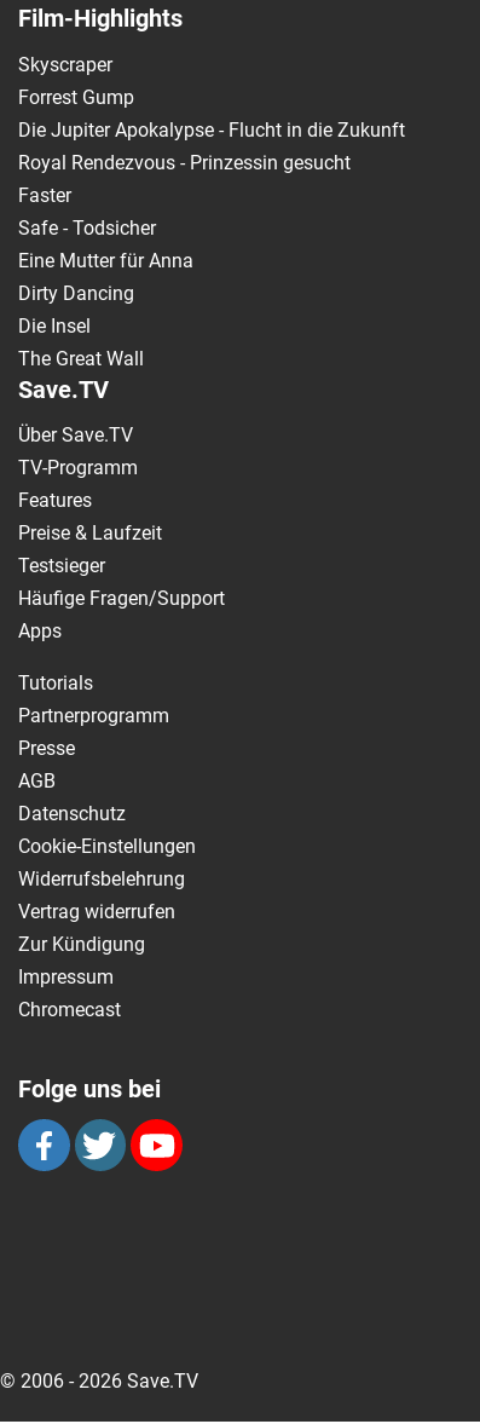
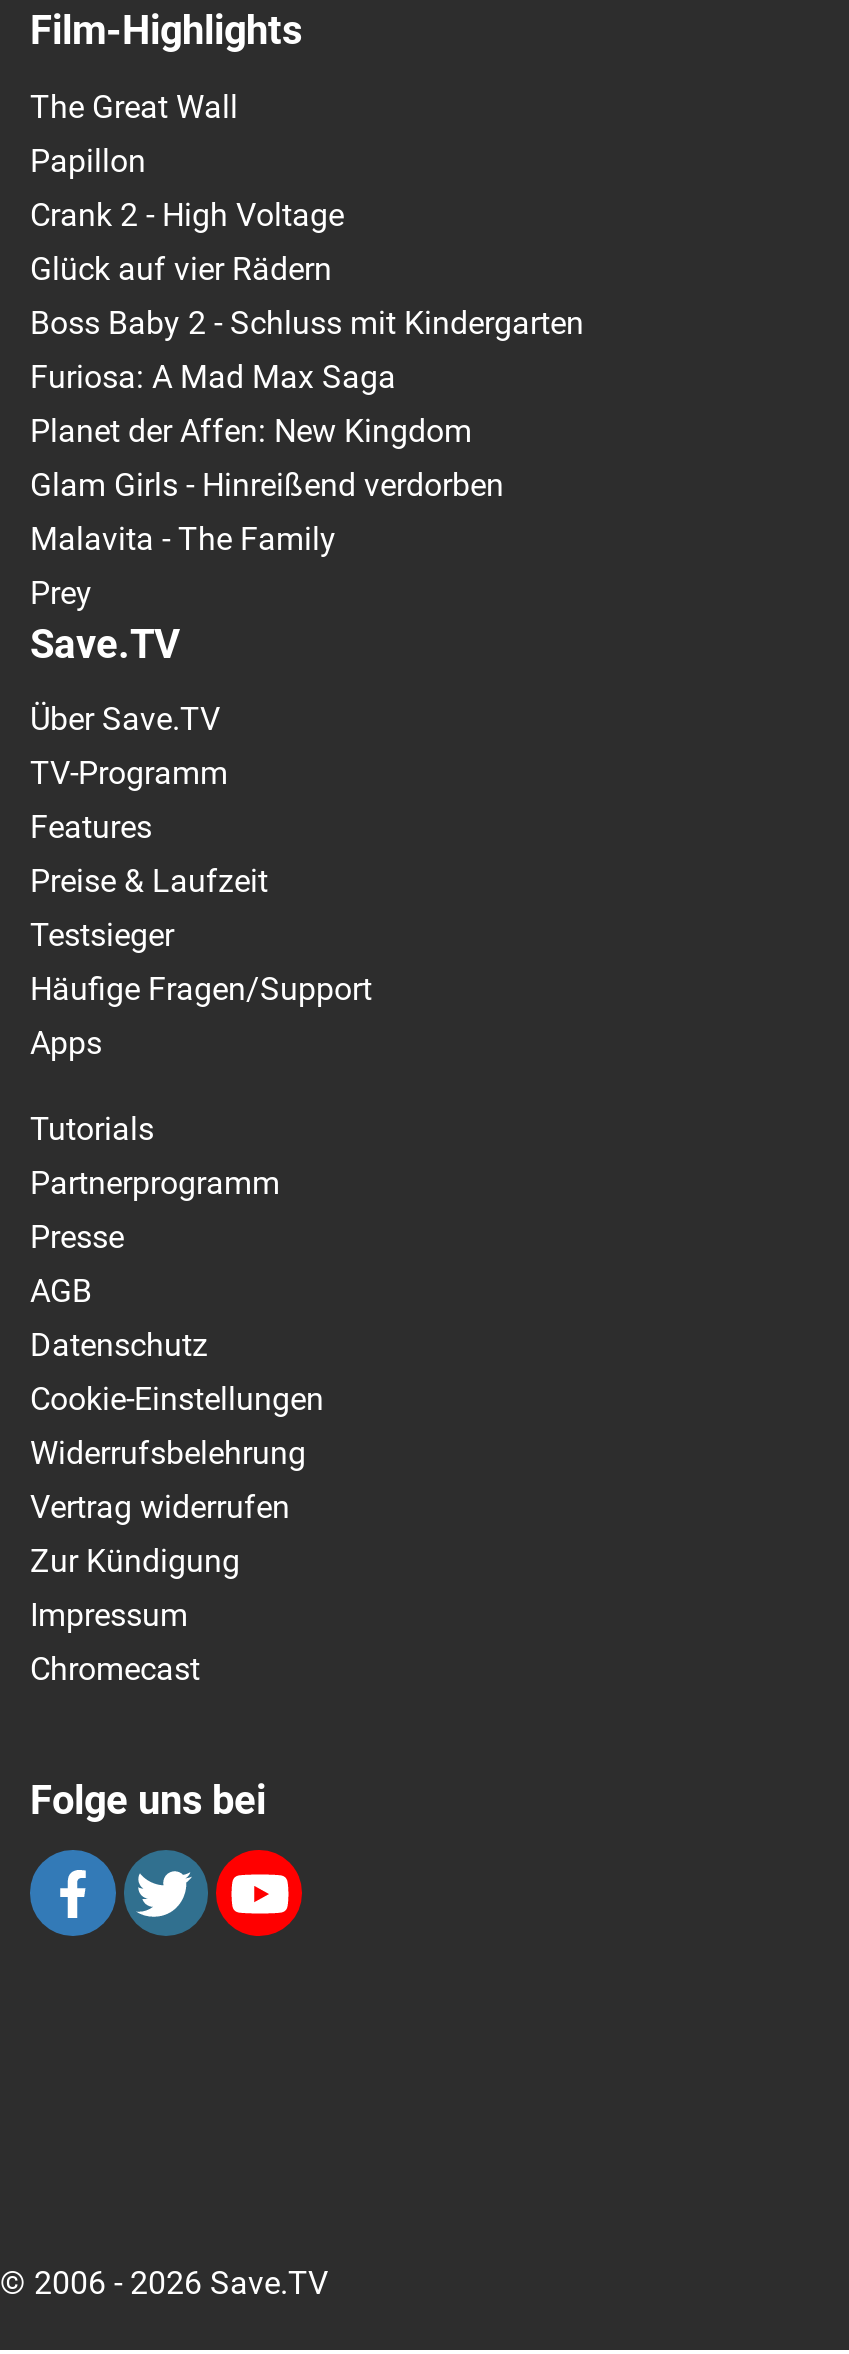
- Skyscraper
- Forrest Gump
- Die Jupiter Apokalypse - Flucht in die Zukunft
- Royal Rendezvous - Prinzessin gesucht
- Faster
- Safe - Todsicher
- Eine Mutter für Anna
- Dirty Dancing
- Die Insel

moved up: The Great Wall

+ Papillon
+ Crank 2 - High Voltage
+ Glück auf vier Rädern
+ Boss Baby 2 - Schluss mit Kindergarten
+ Furiosa: A Mad Max Saga
+ Planet der Affen: New Kingdom
+ Glam Girls - Hinreißend verdorben
+ Malavita - The Family
+ Prey
